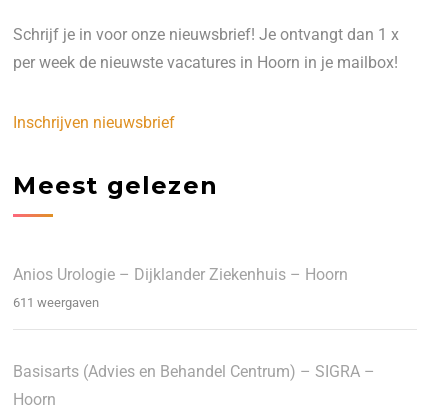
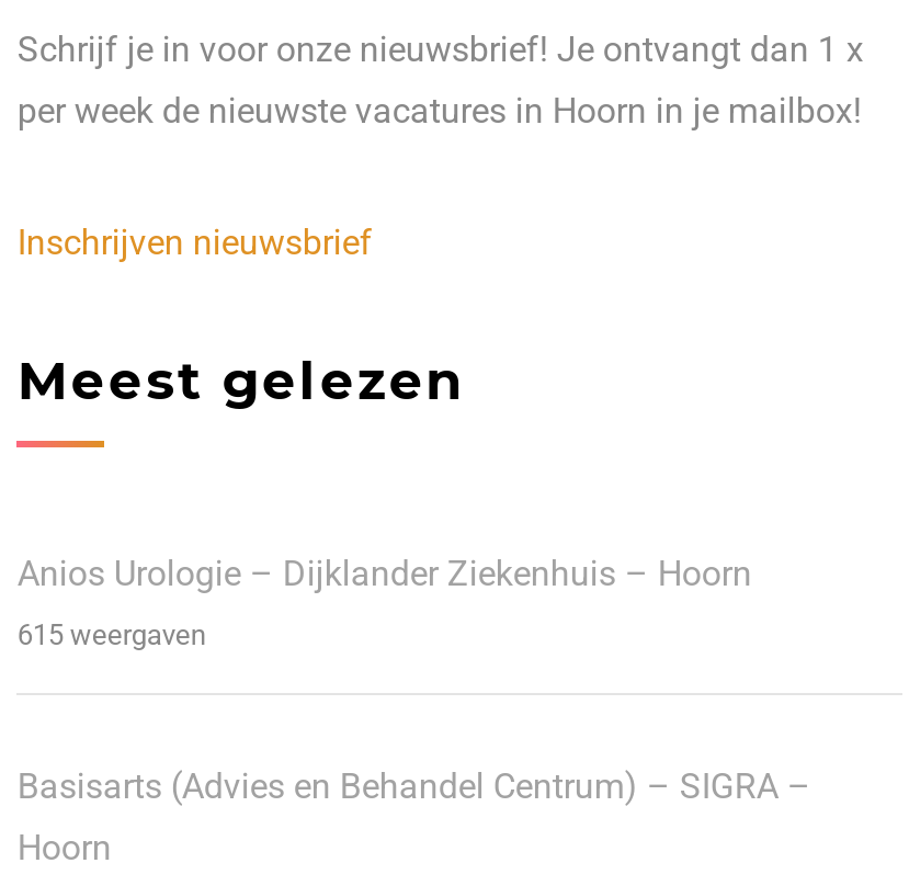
- 611 weergaven
+ 615 weergaven
